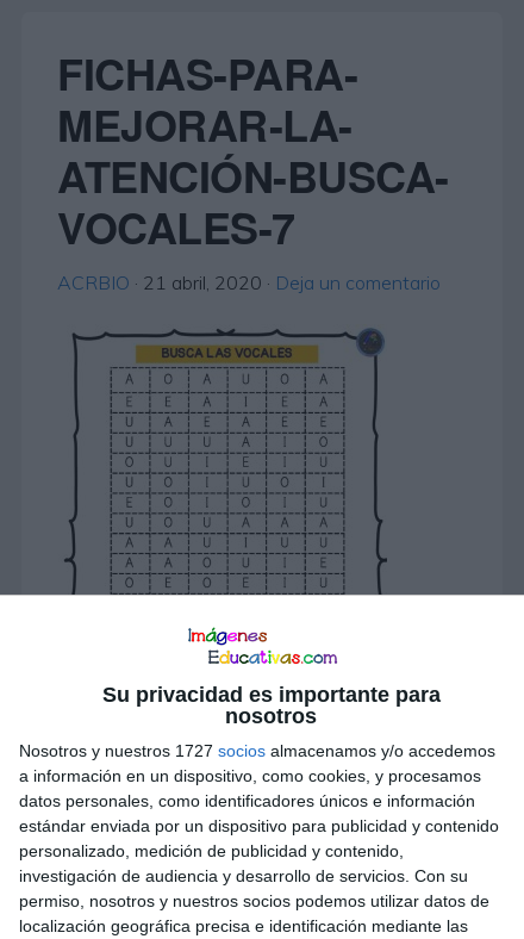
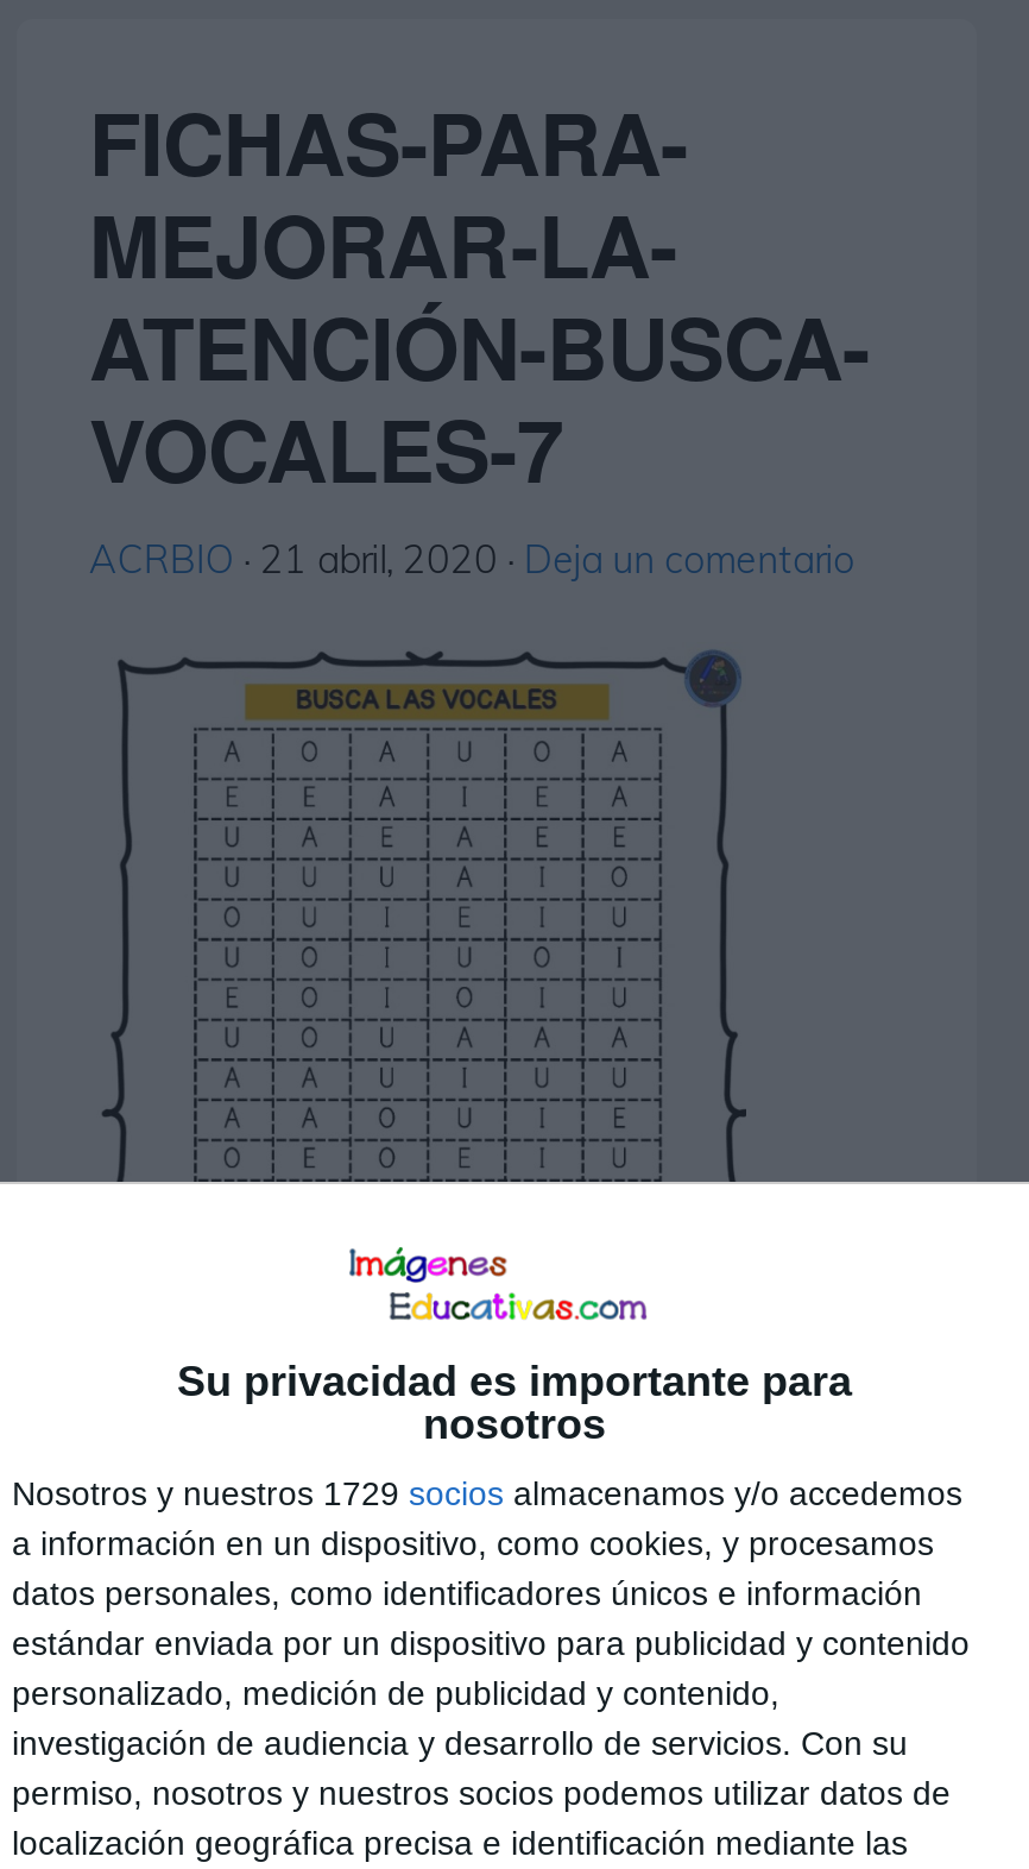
- Nosotros y nuestros 1727 socios almacenamos y/o accedemos
+ Nosotros y nuestros 1729 socios almacenamos y/o accedemos
